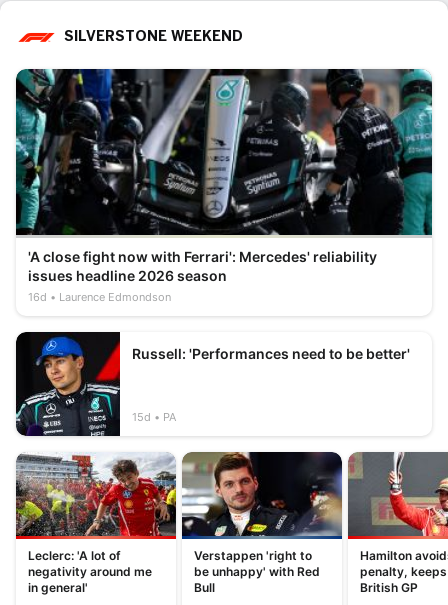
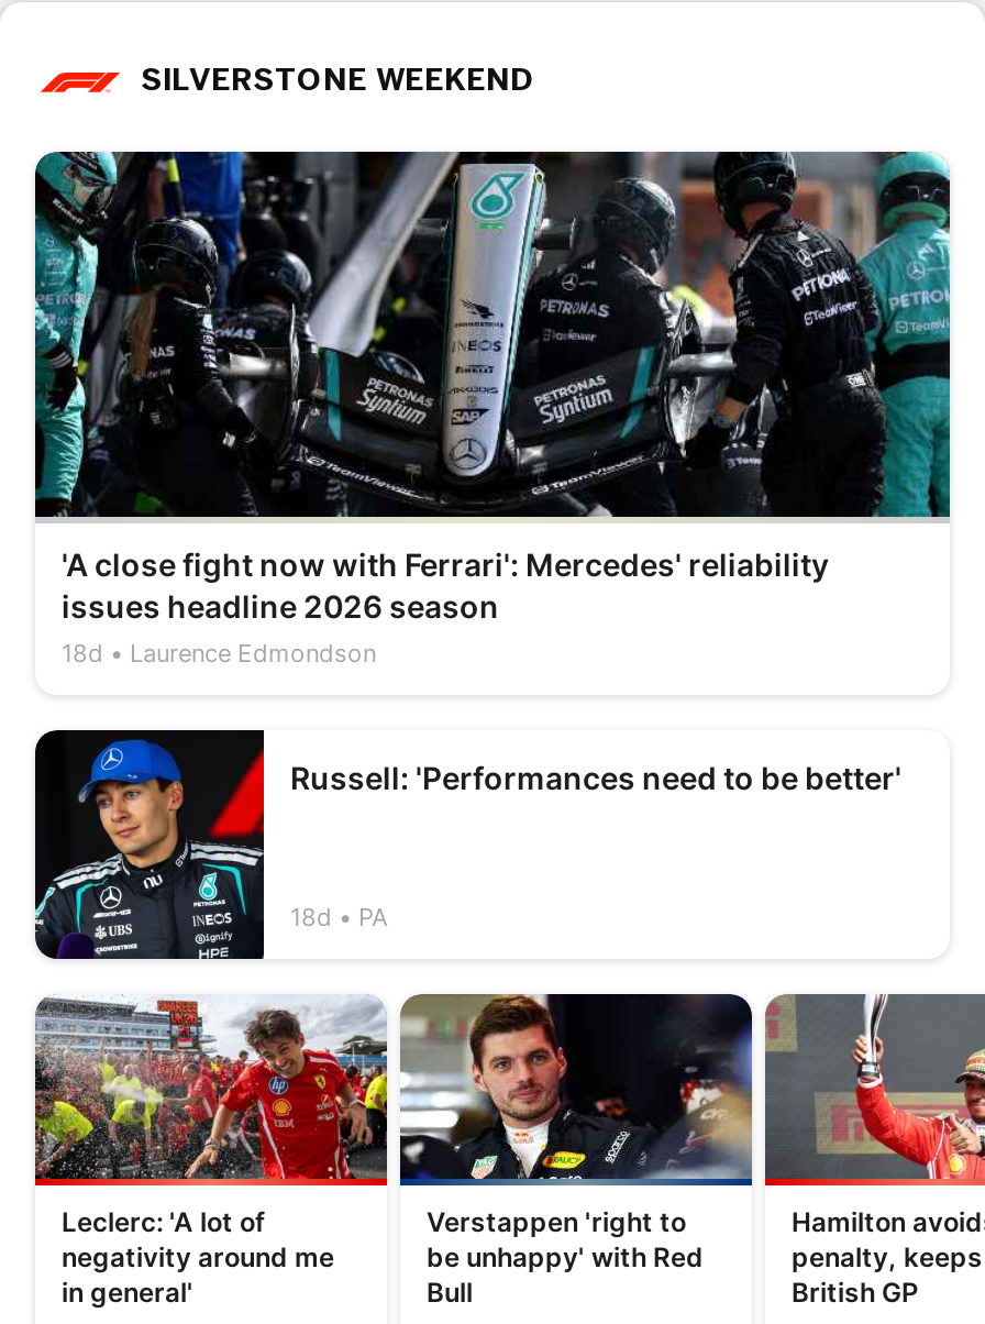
- 16d Laurence Edmondson
+ 18d Laurence Edmondson

- 15d PA
+ 18d PA
